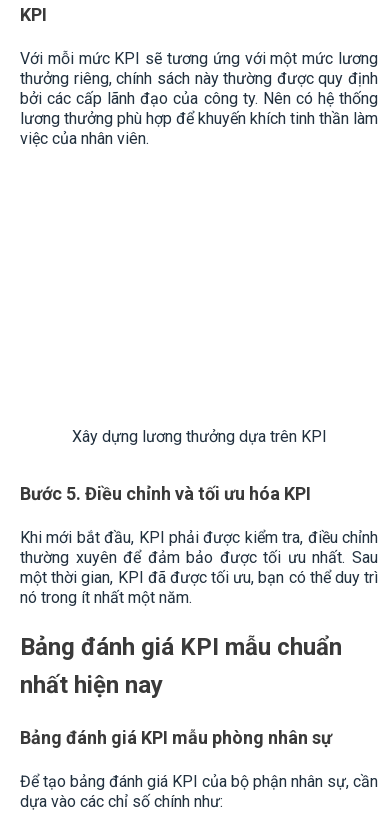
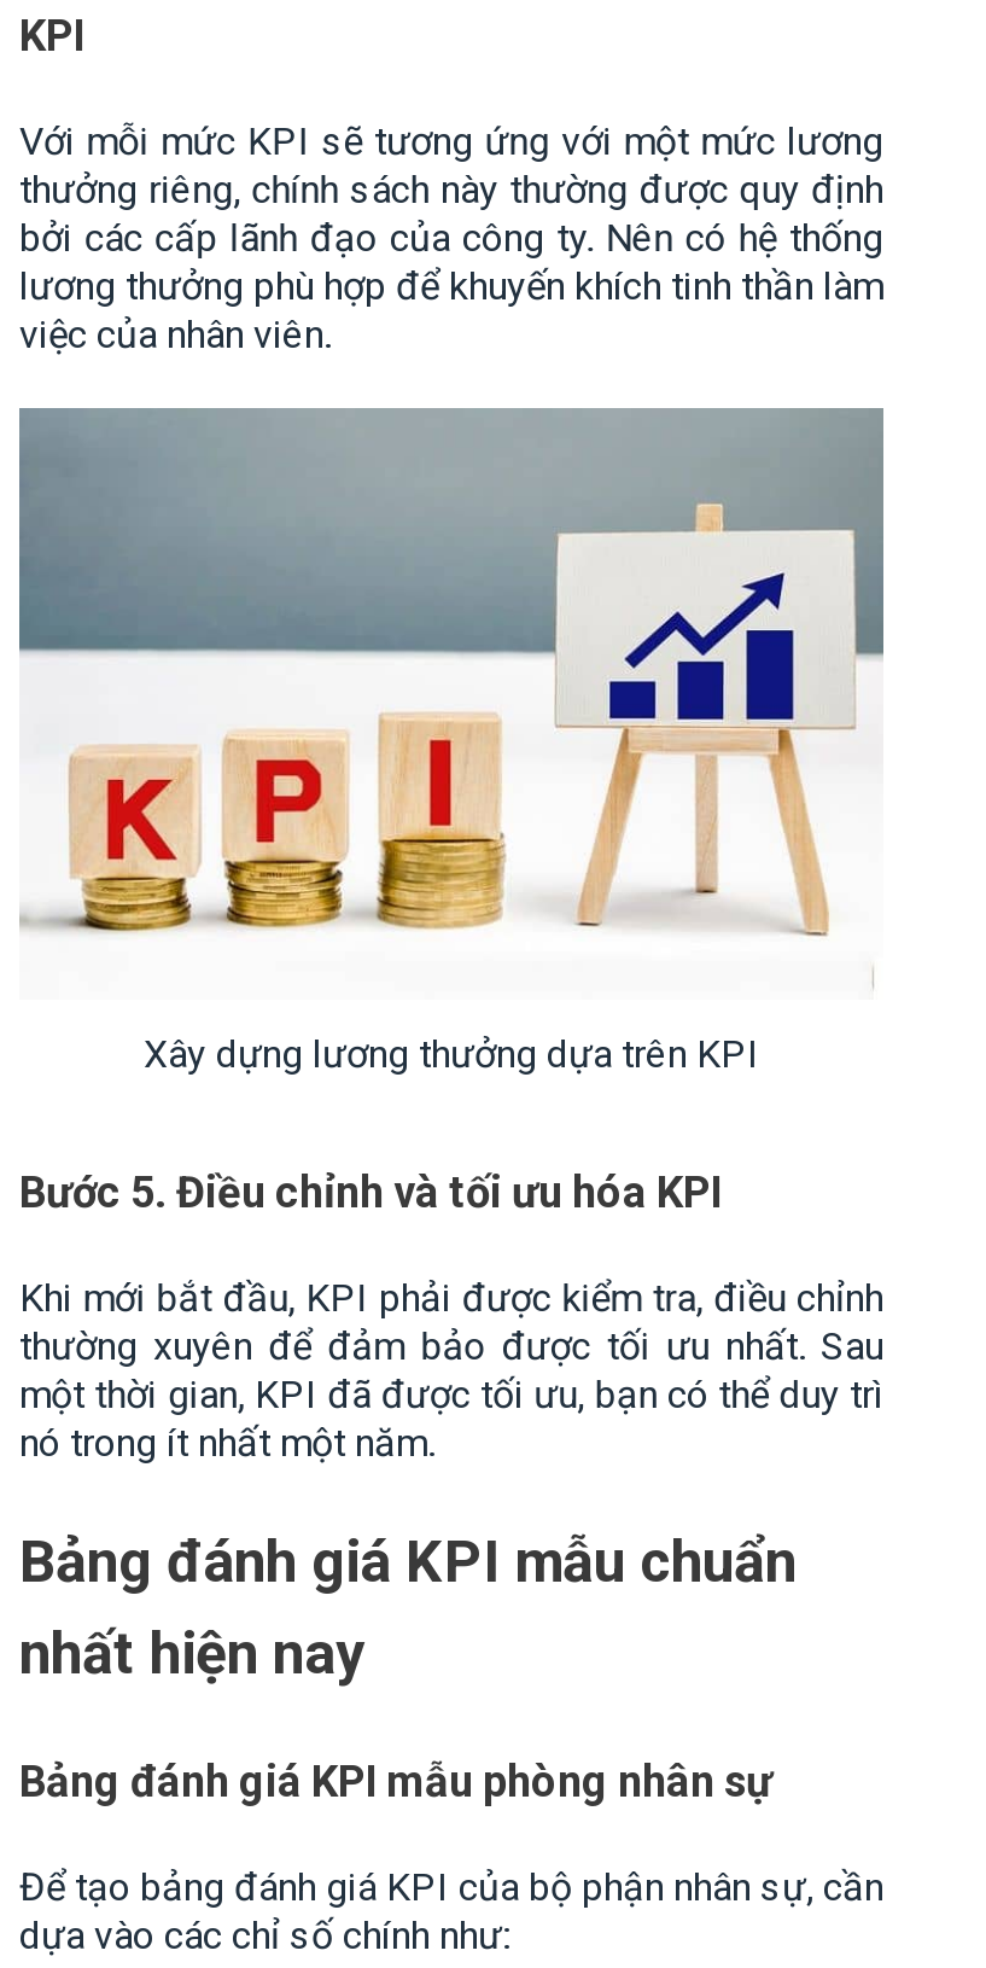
+ [image]
